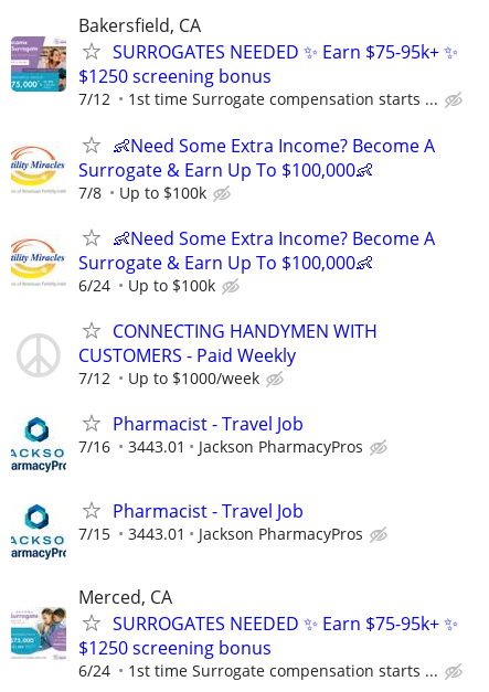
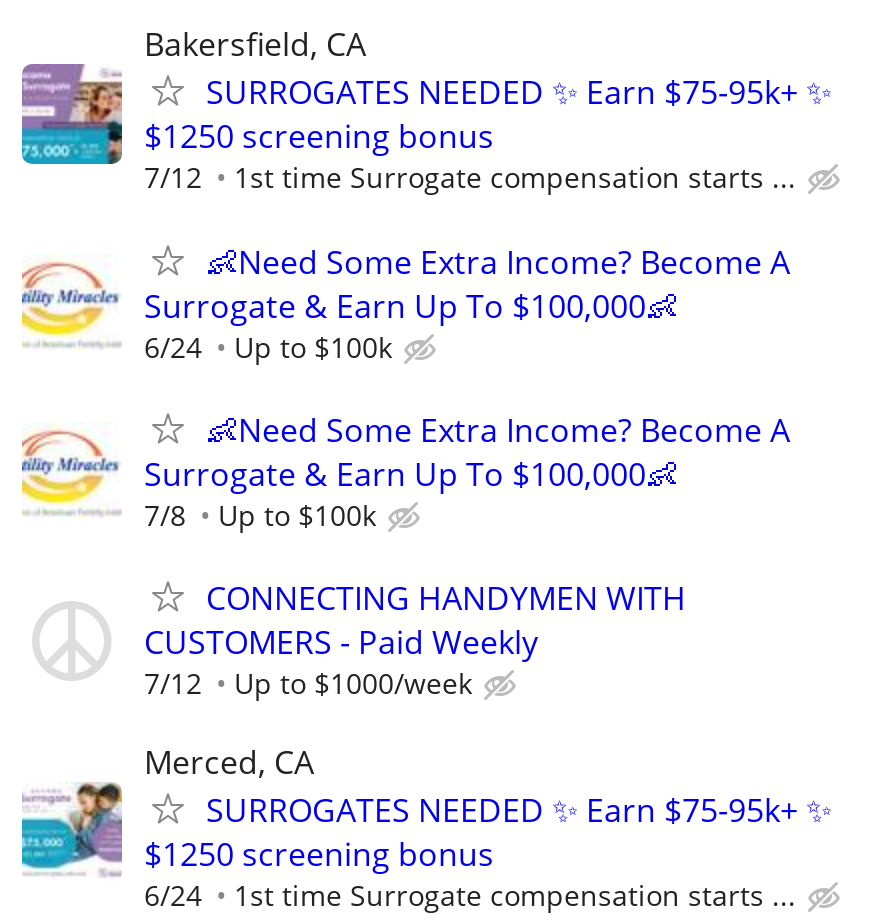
- 7/8 Up to $100k
+ 6/24 Up to $100k

- 6/24 Up to $100k
+ 7/8 Up to $100k

- [image]
- Pharmacist - Travel Job
- 7/16
- 3443.01
- Jackson PharmacyPros
- Pharmacist - Travel Job
- 7/15
- 3443.01
- Jackson PharmacyPros

- [image]
